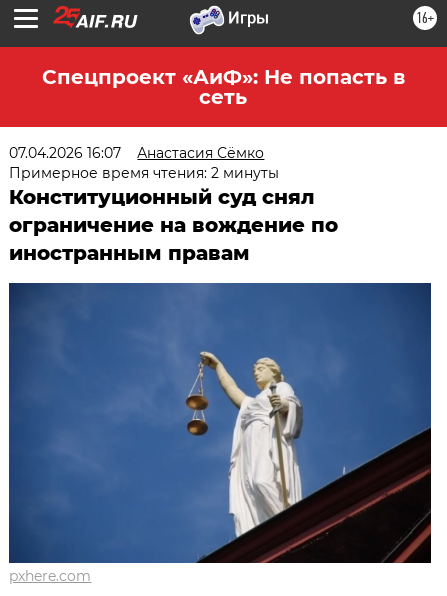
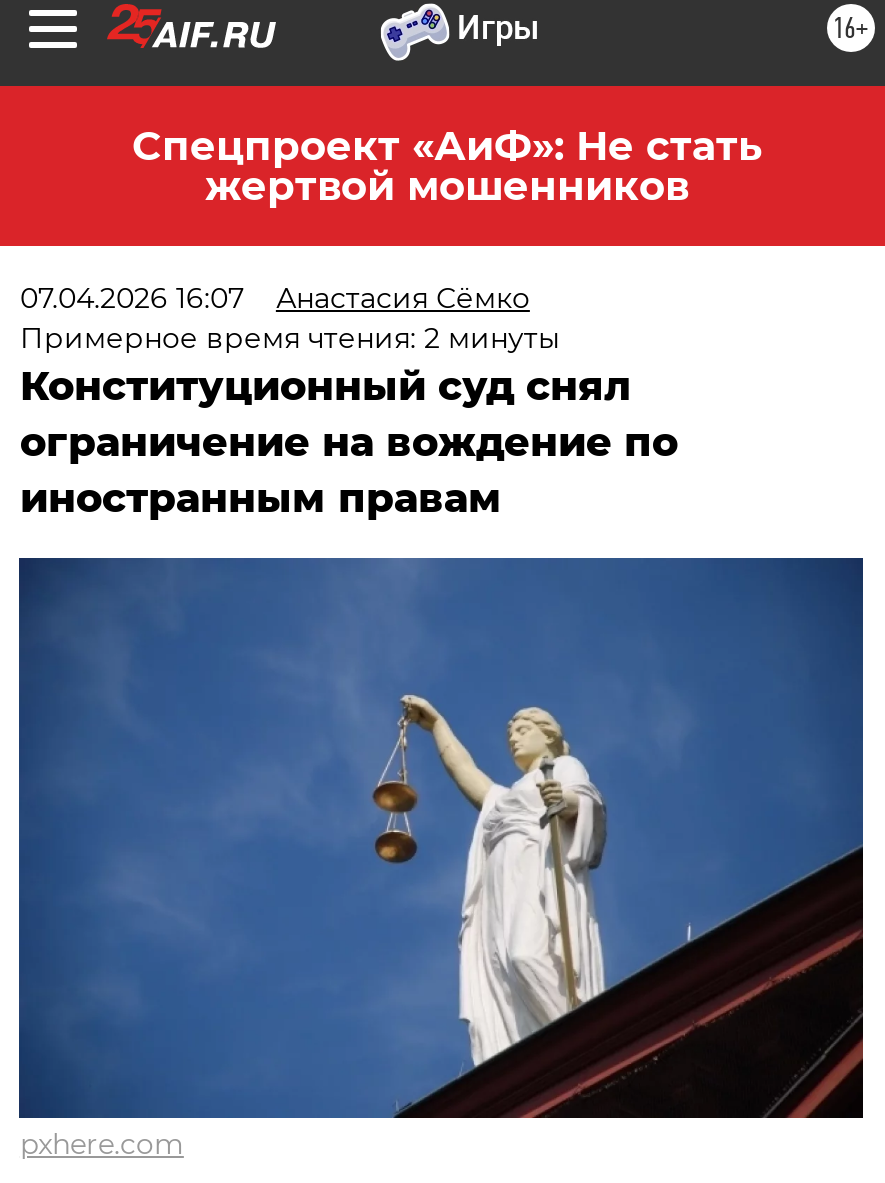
- Спецпроект «АиФ»: Не попасть в
- сеть
+ Спецпроект «АиФ»: Не стать
+ жертвой мошенников
